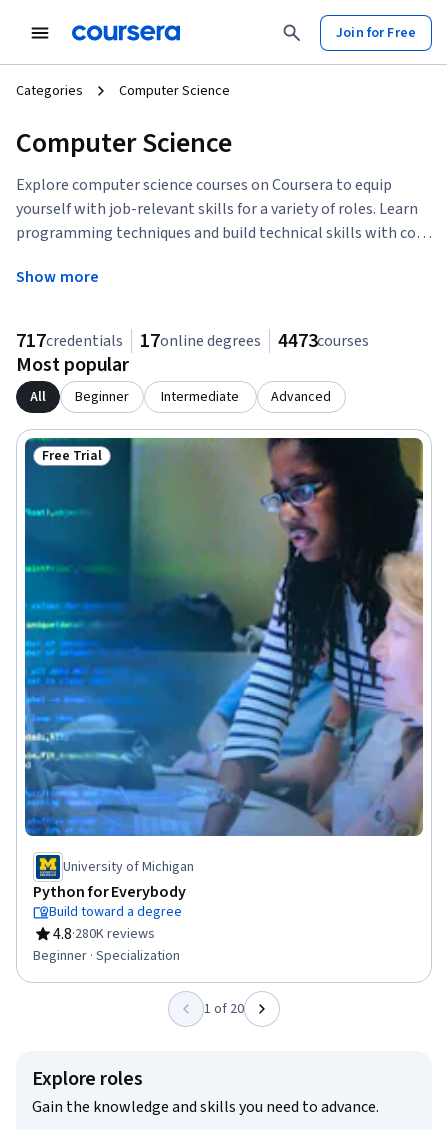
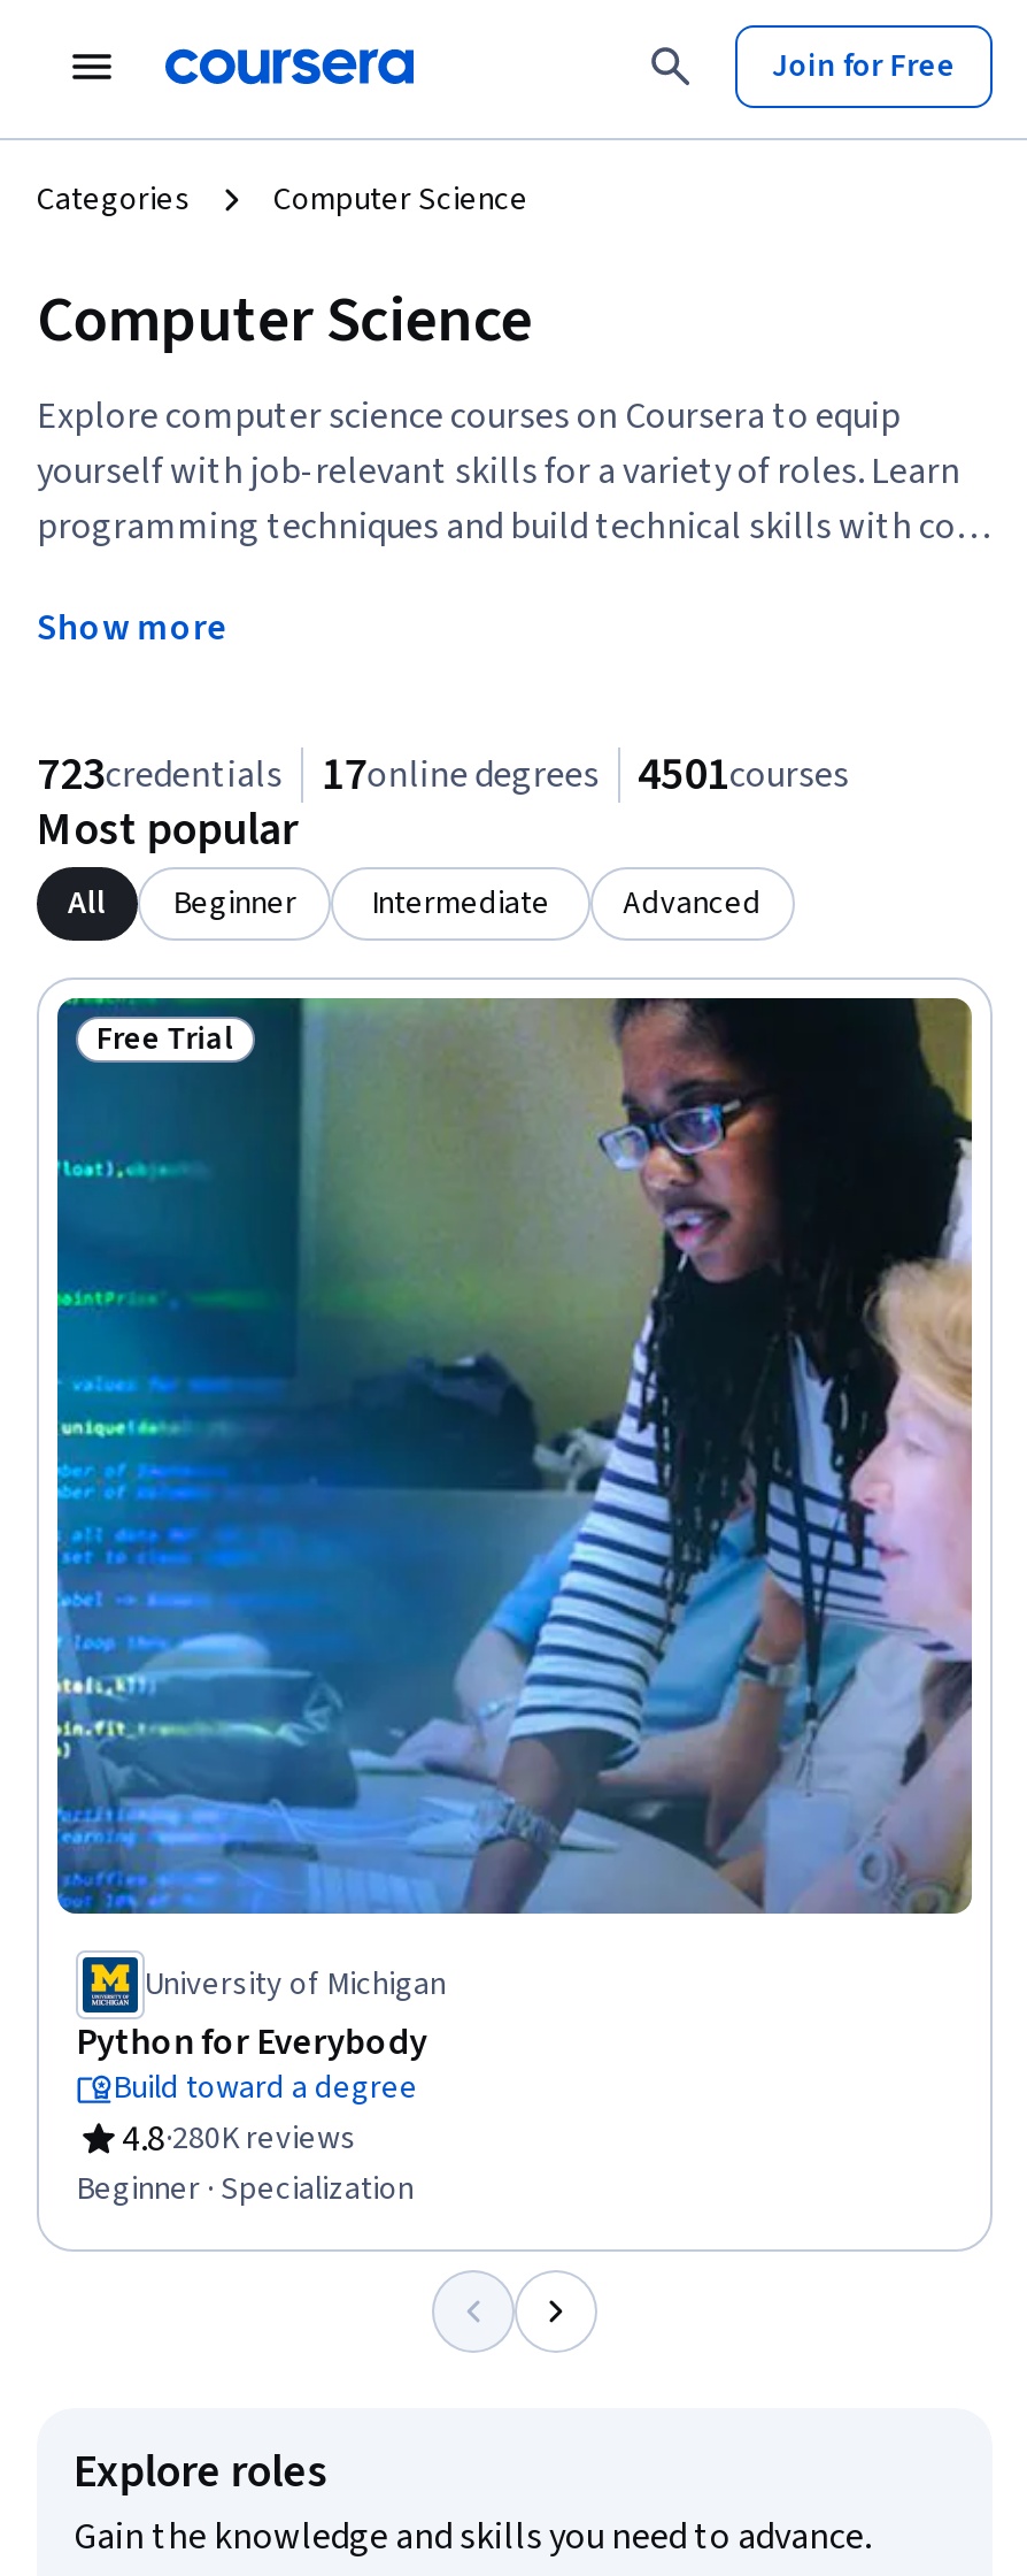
- 717credentials
+ 723credentials

- 4473courses
+ 4501courses

- 1 of 20
